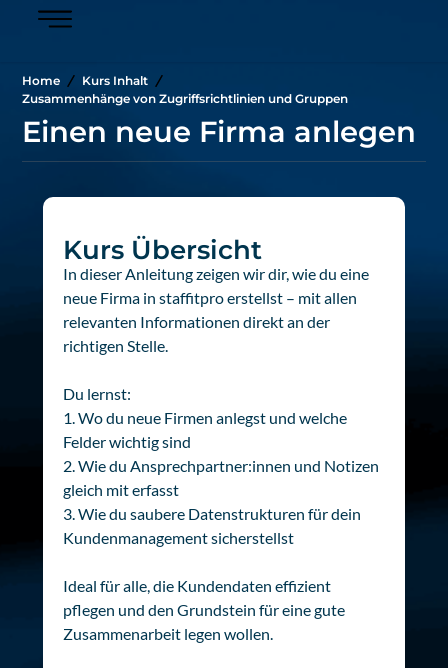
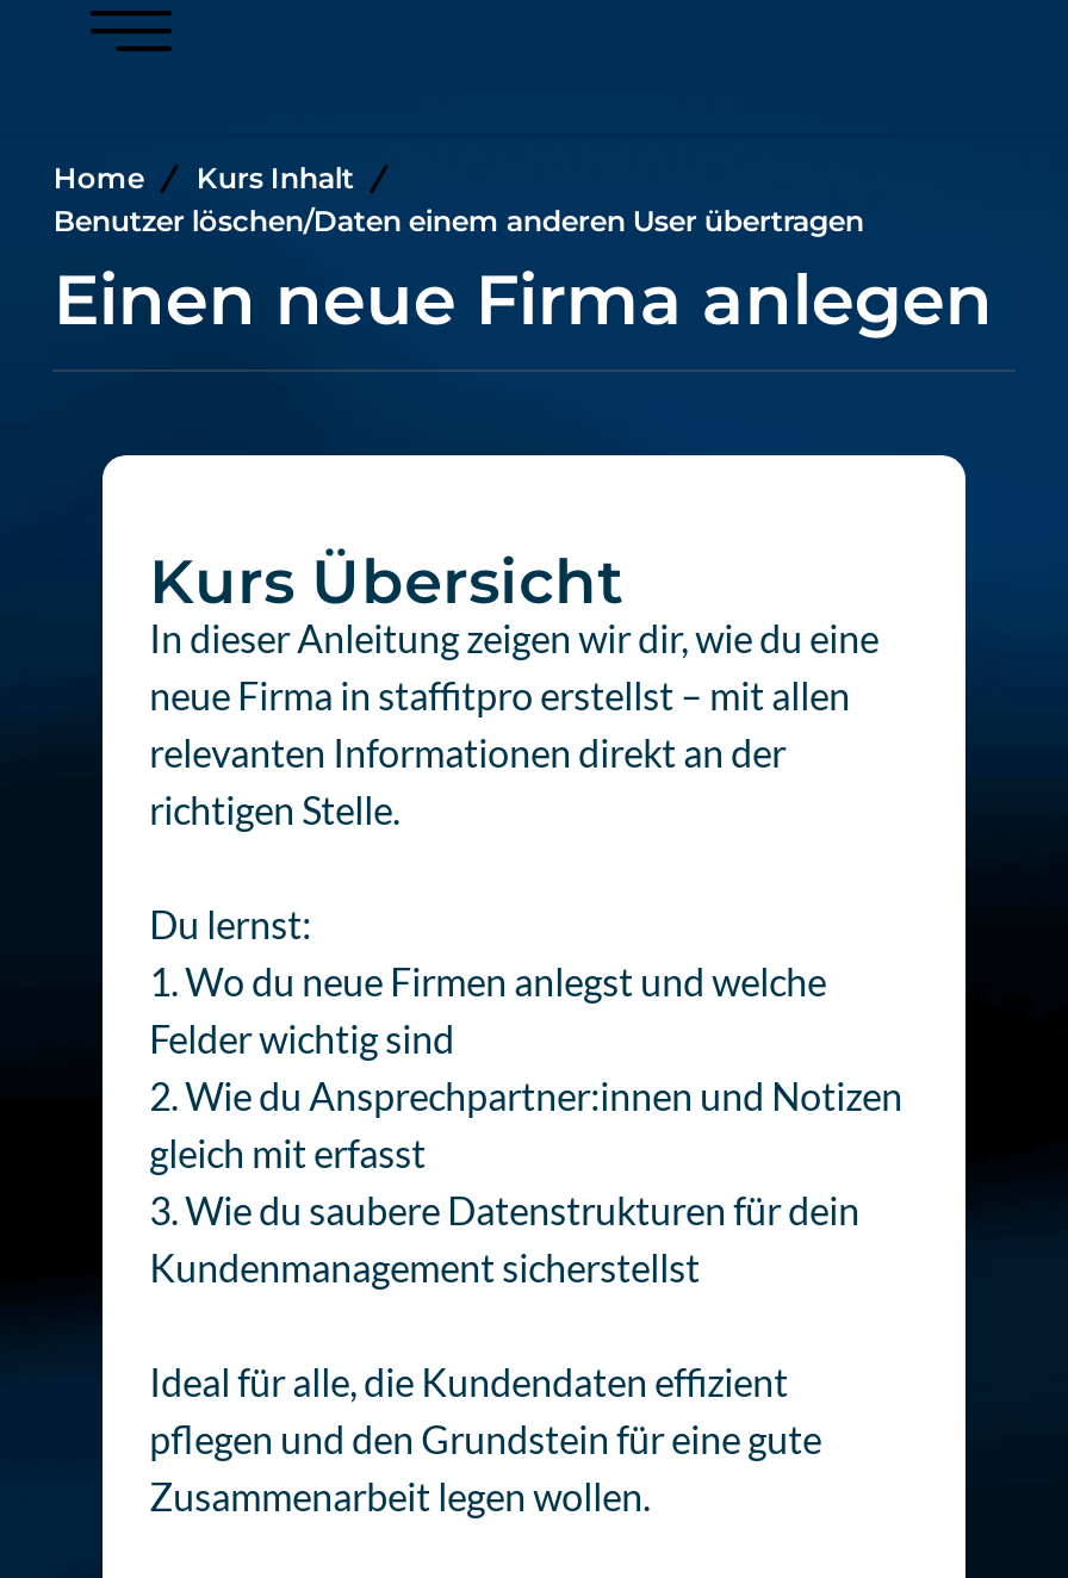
- Zusammenhänge von Zugriffsrichtlinien und Gruppen
+ Benutzer löschen/Daten einem anderen User übertragen
